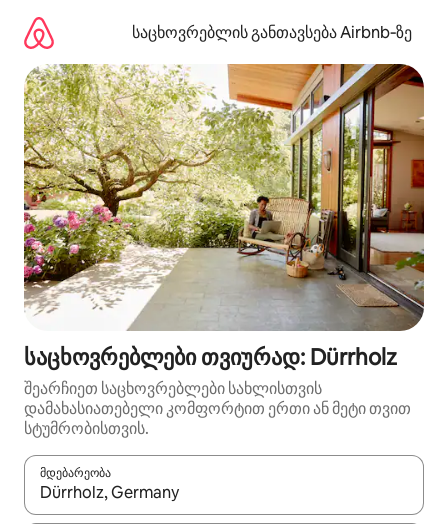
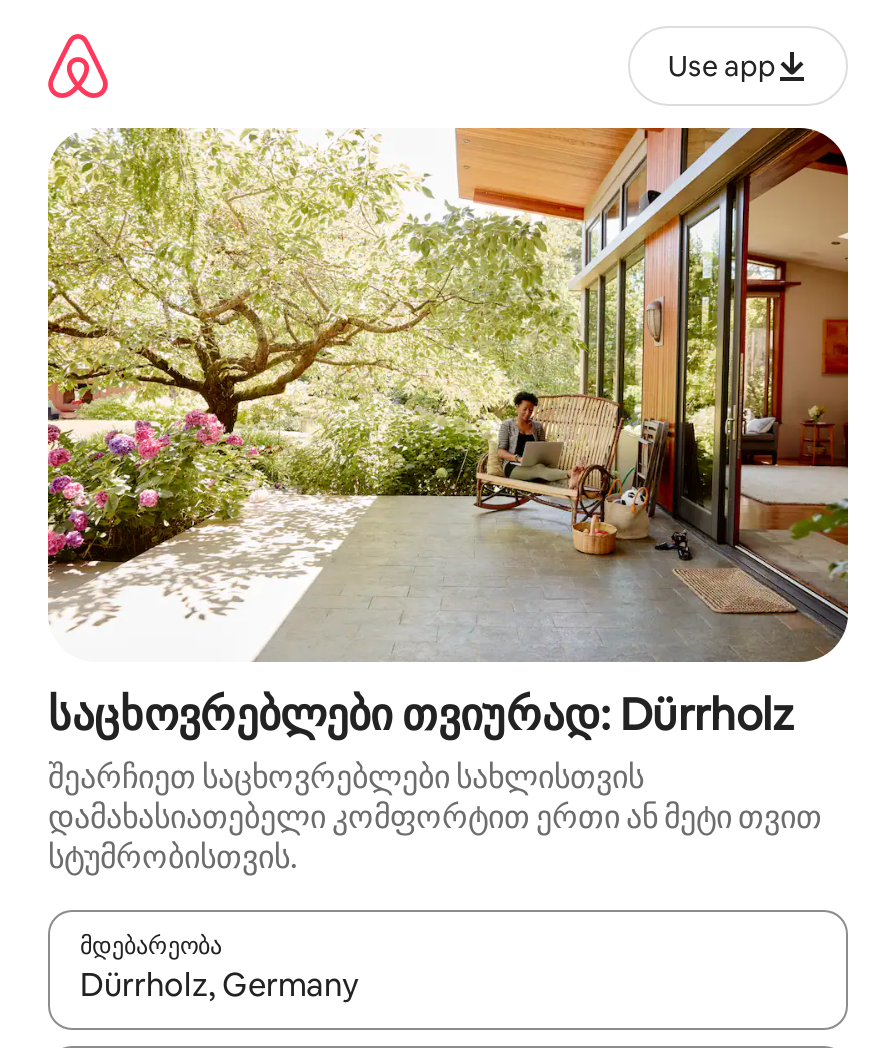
- საცხოვრებლის განთავსება Airbnb‑ზე
+ Use app
